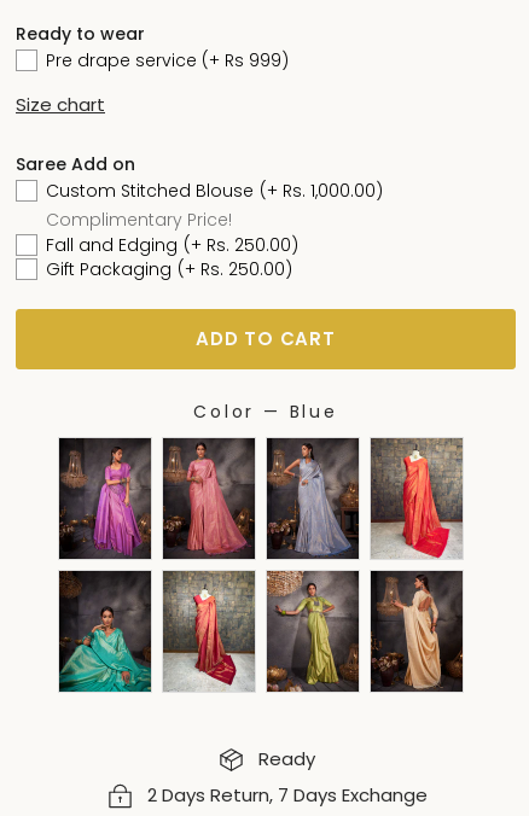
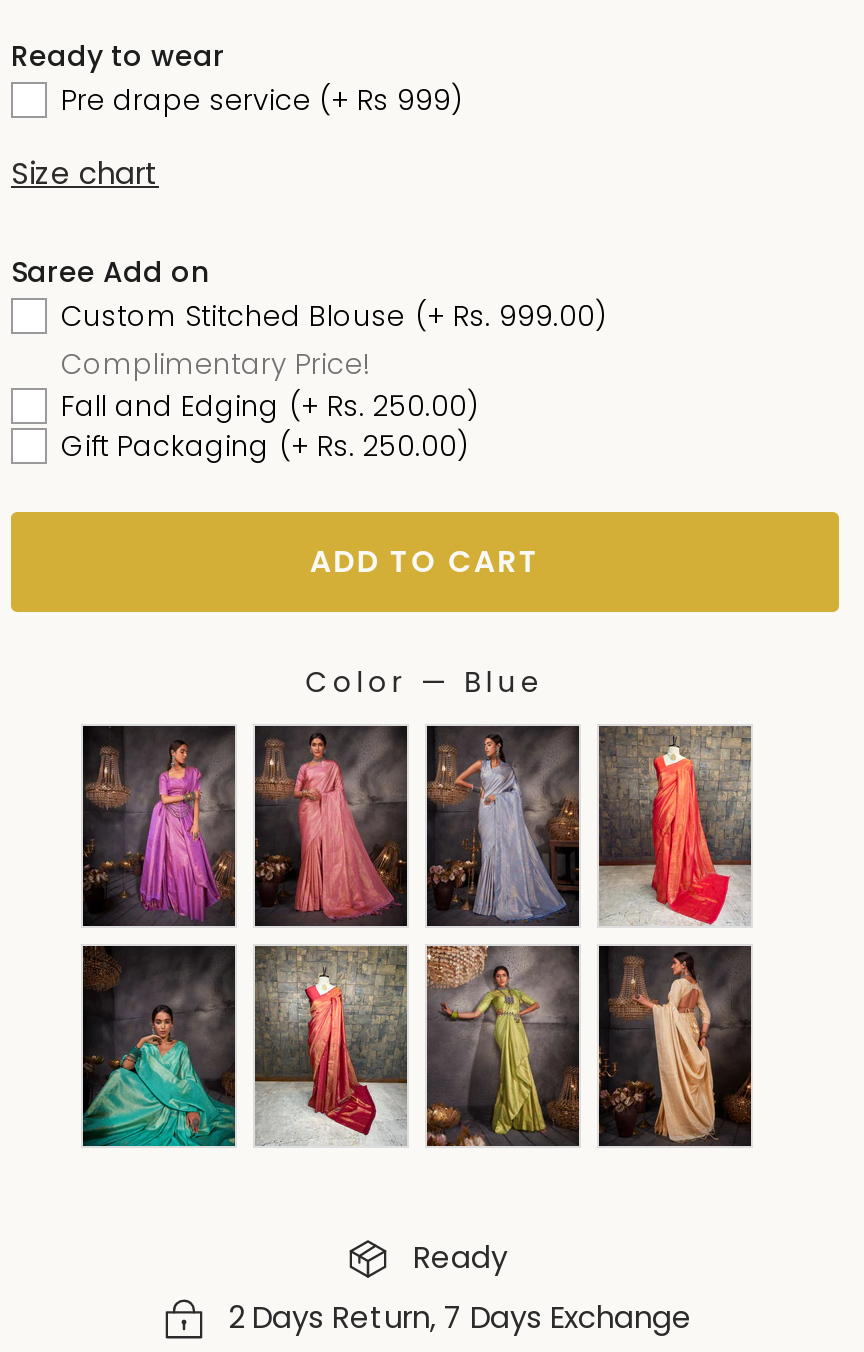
- Custom Stitched Blouse (+ Rs. 1,000.00)
+ Custom Stitched Blouse (+ Rs. 999.00)
